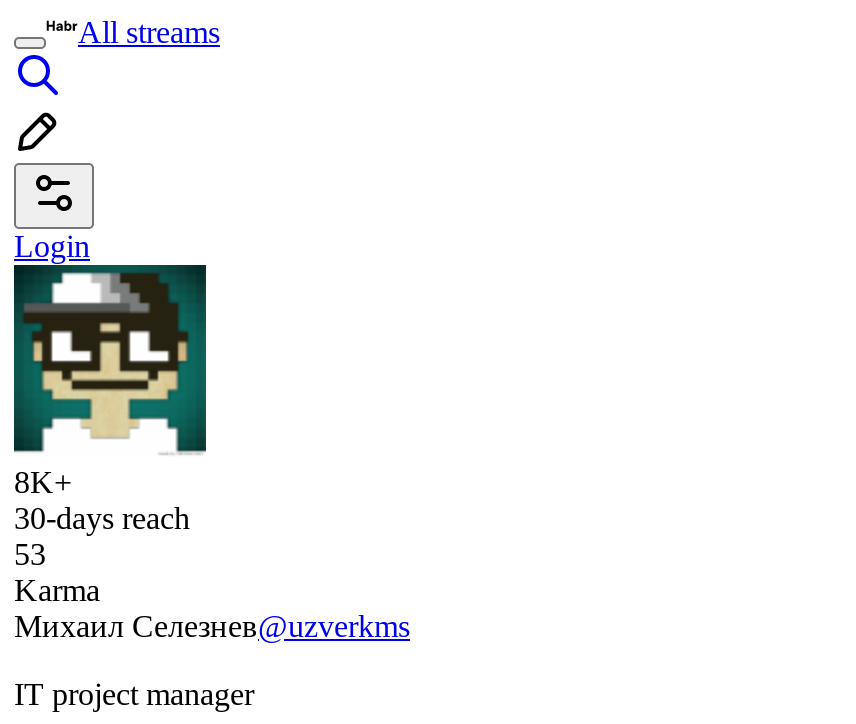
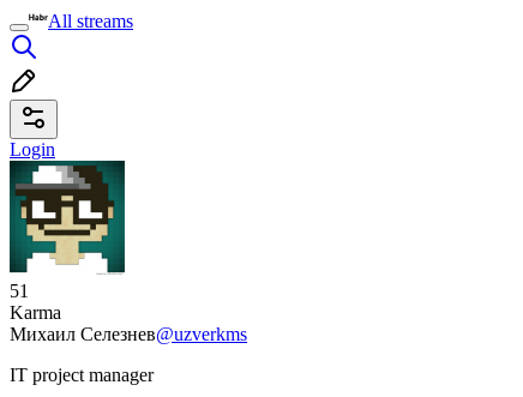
- 8K+
- 30-days reach
- 53
+ 51
